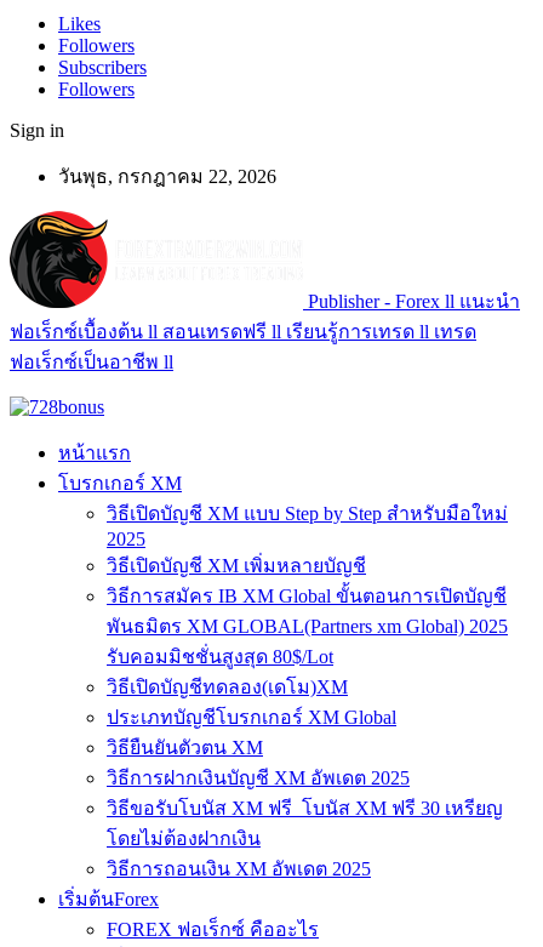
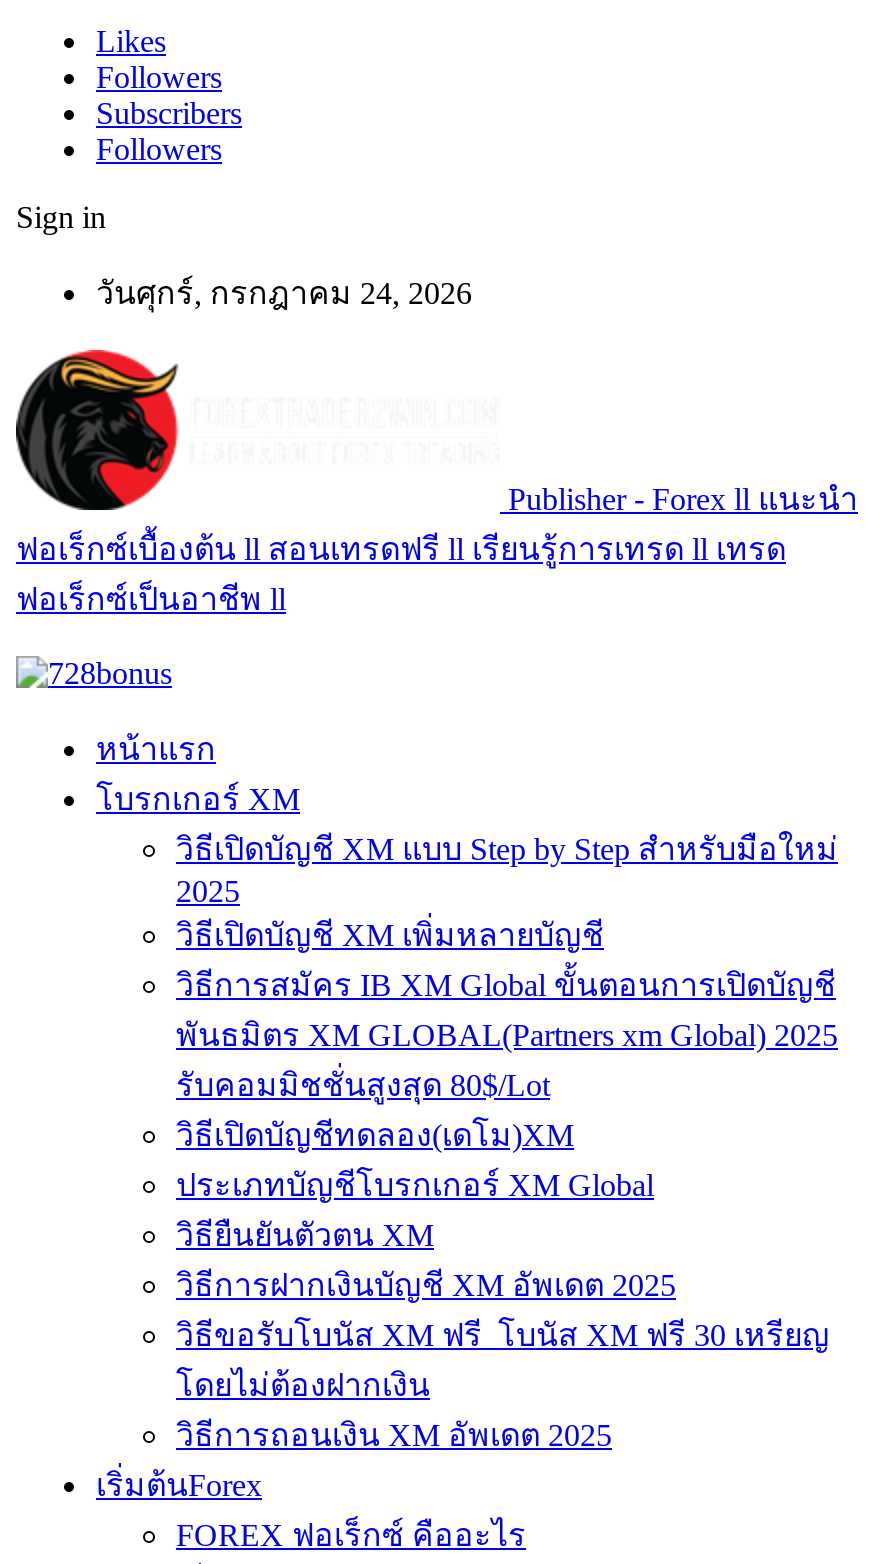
- วันพุธ, กรกฎาคม 22, 2026
+ วันศุกร์, กรกฎาคม 24, 2026
